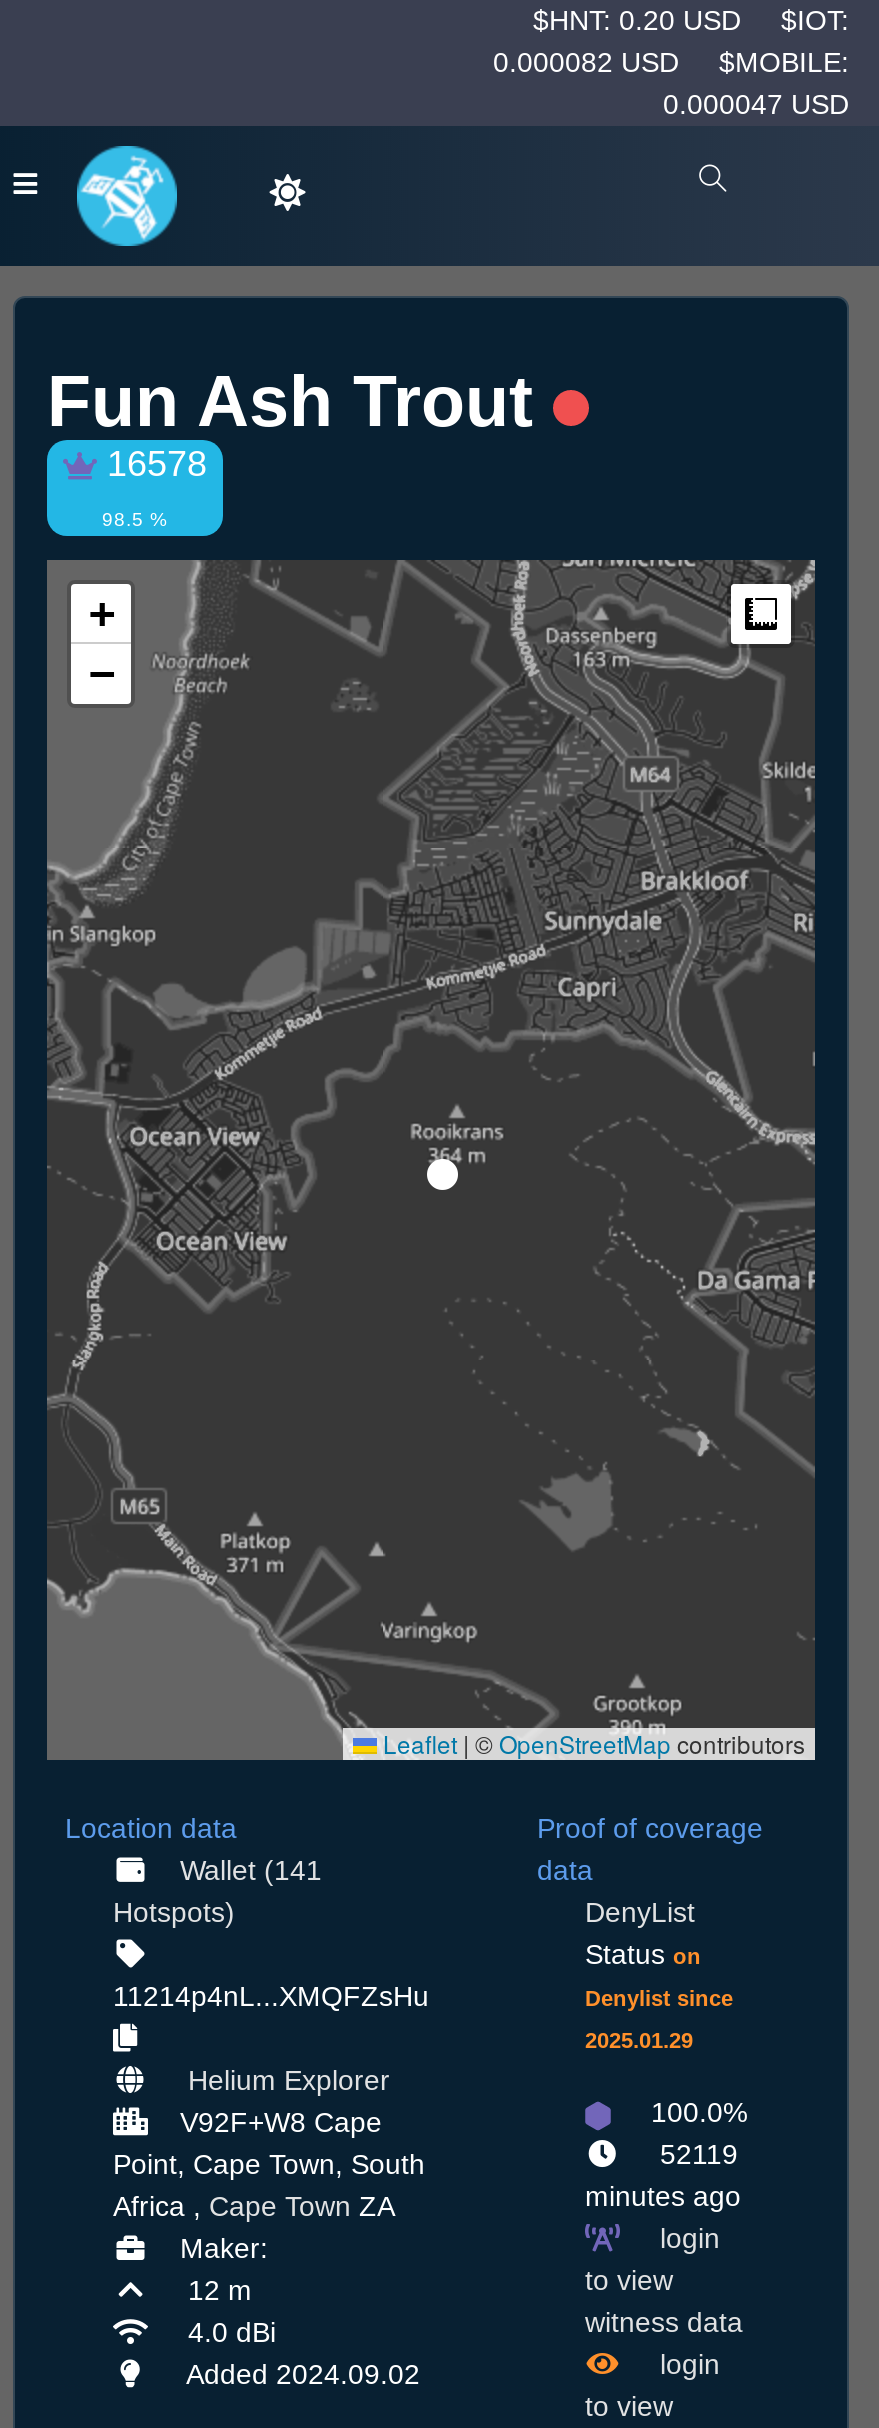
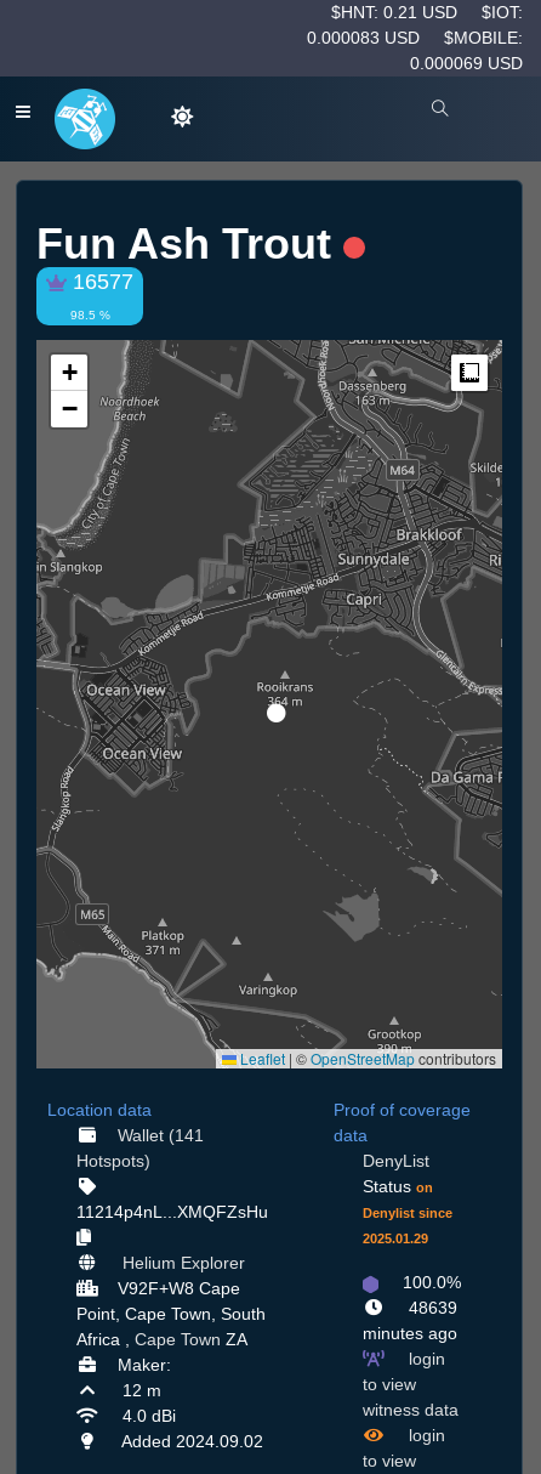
- $HNT: 0.20 USD $IOT:
+ $HNT: 0.21 USD $IOT:

- 0.000082 USD $MOBILE:
+ 0.000083 USD $MOBILE:

- 0.000047 USD
+ 0.000069 USD

- 16578
+ 16577

- 52119
+ 48639
